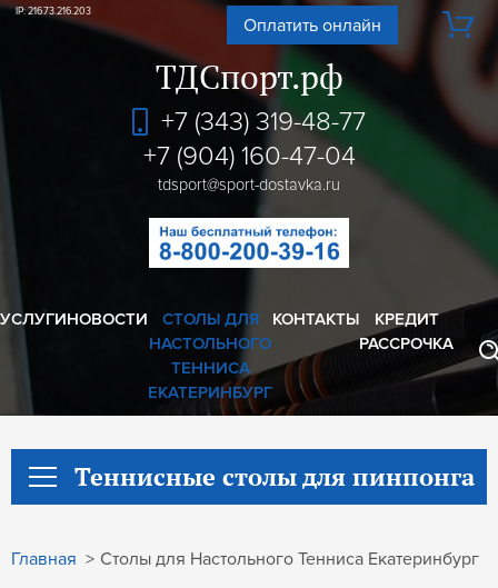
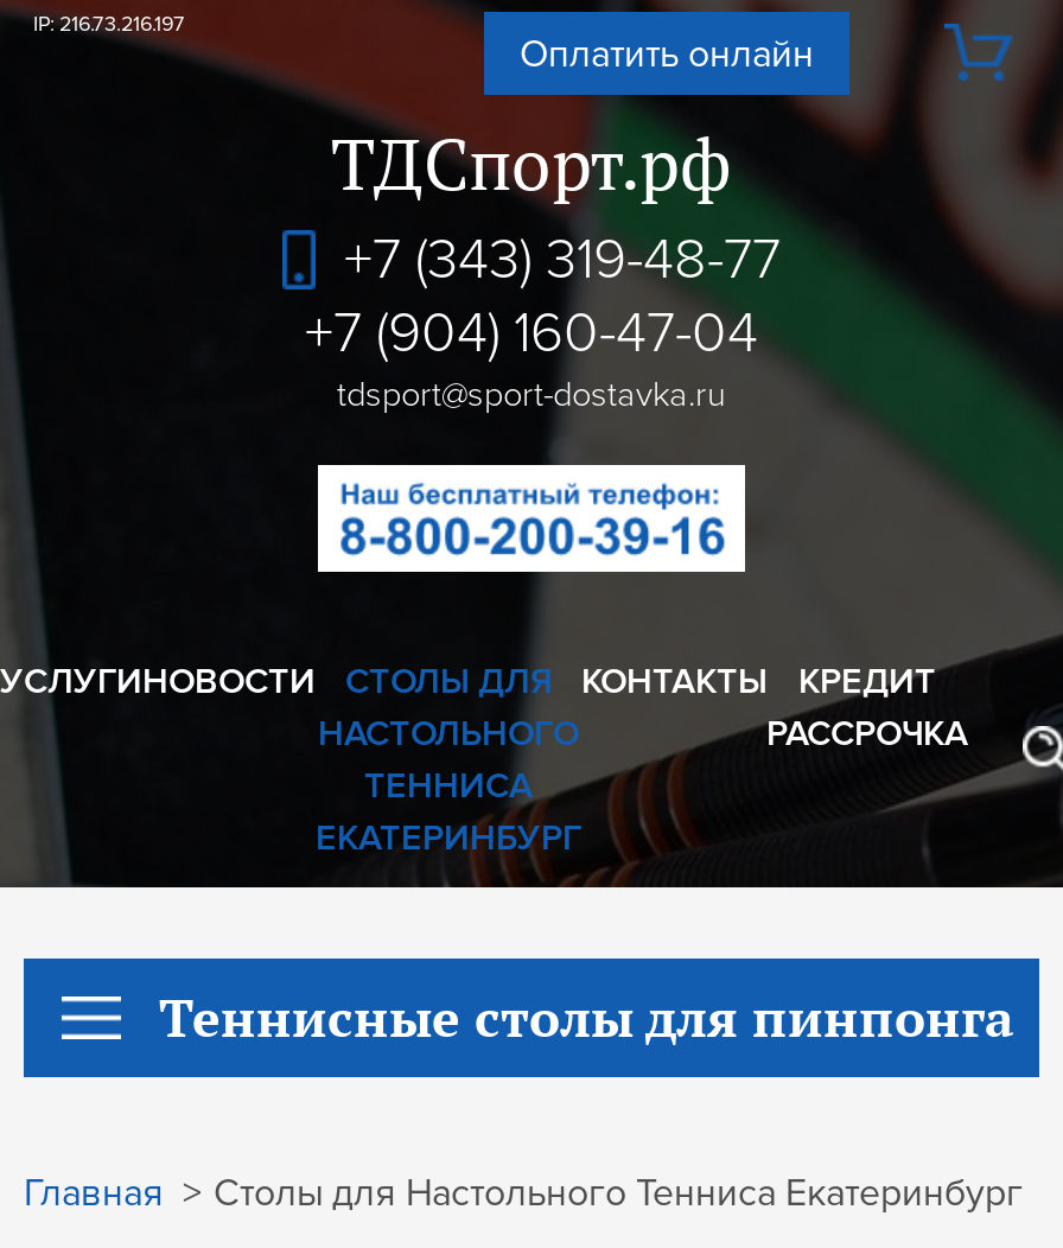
- IP: 216.73.216.203
+ IP: 216.73.216.197
